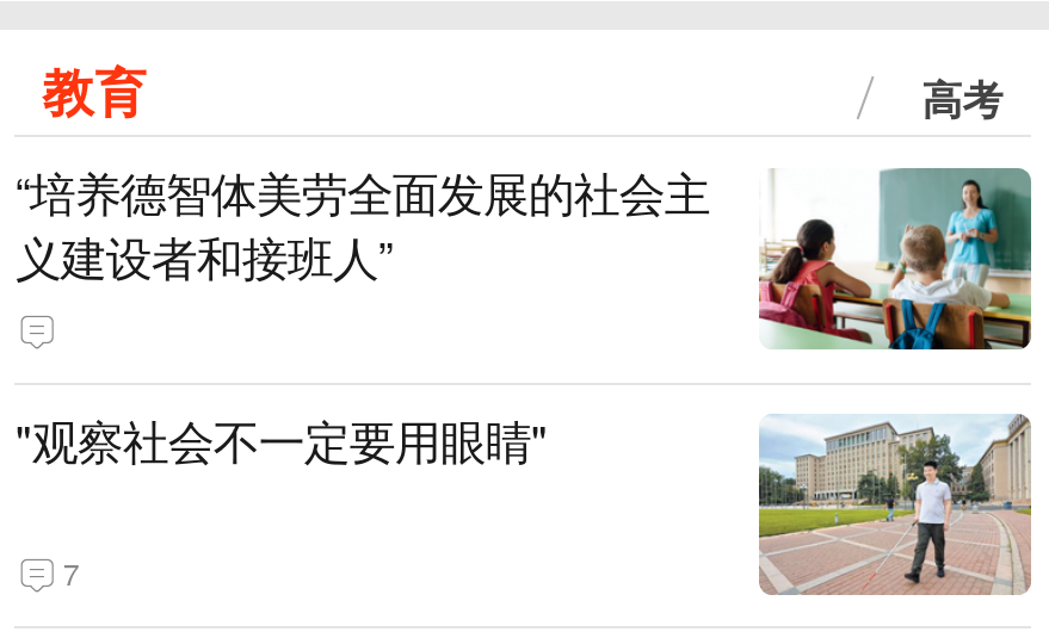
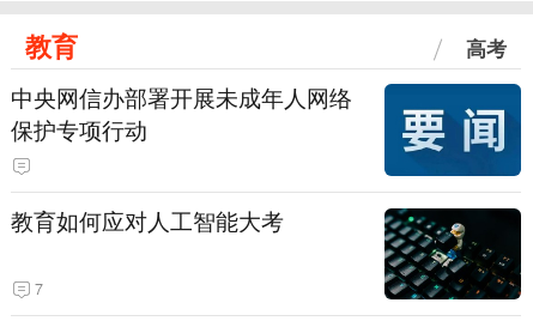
- [image]
- “培养德智体美劳全面发展的社会主
- 义建设者和接班人”
+ [image]
+ 中央网信办部署开展未成年人网络
+ 保护专项行动

- "观察社会不一定要用眼睛"
+ 教育如何应对人工智能大考

- [image]
+ [image]
